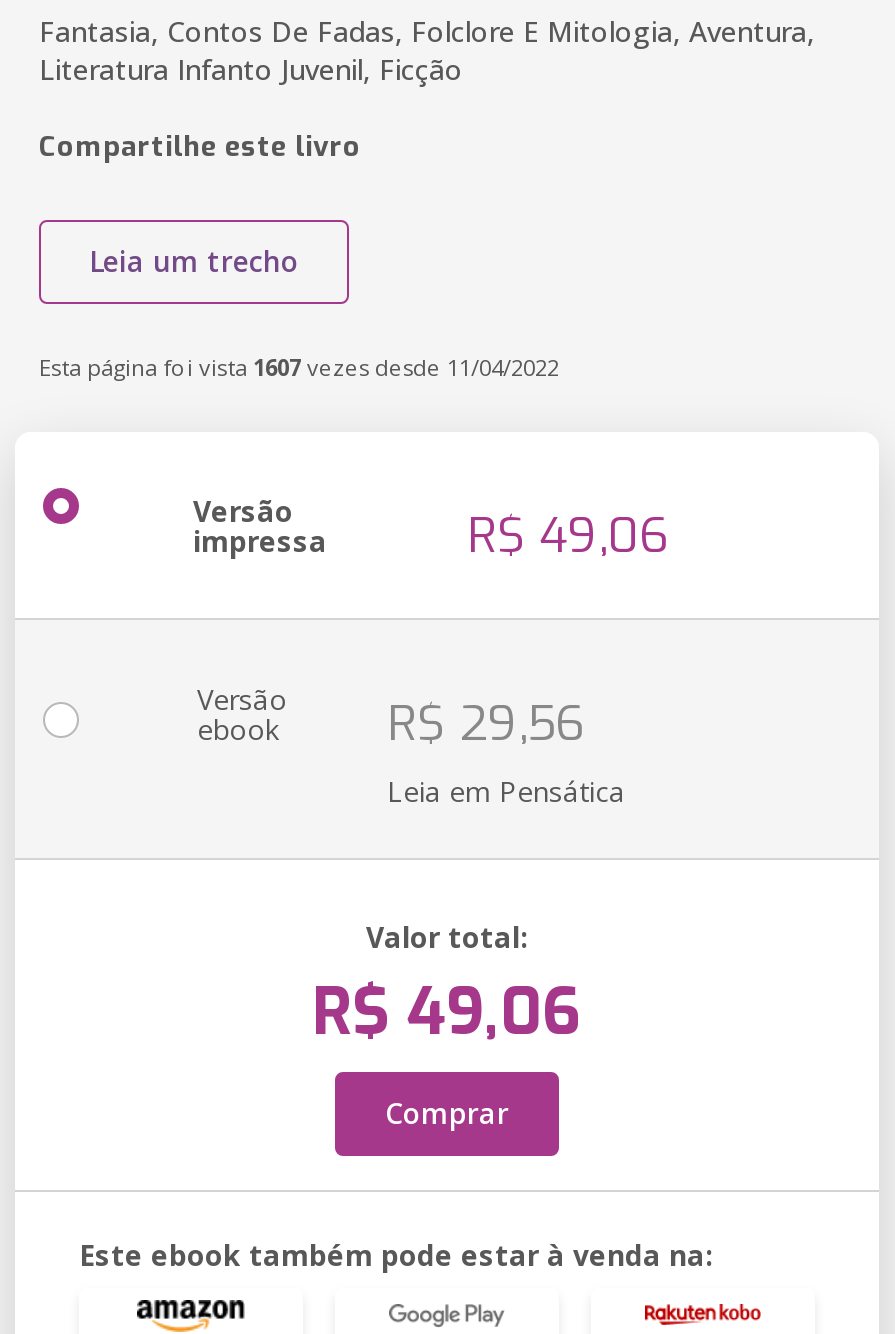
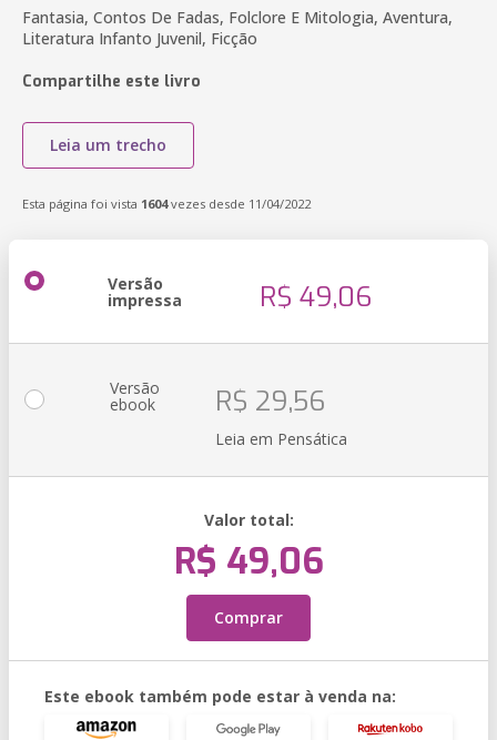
- Esta página foi vista 1607 vezes desde 11/04/2022
+ Esta página foi vista 1604 vezes desde 11/04/2022
